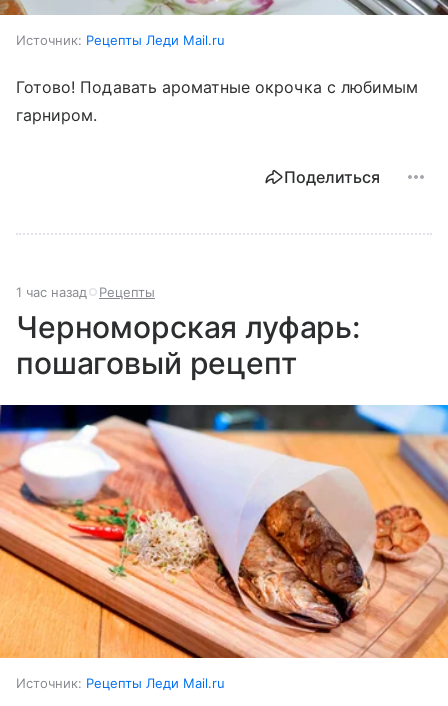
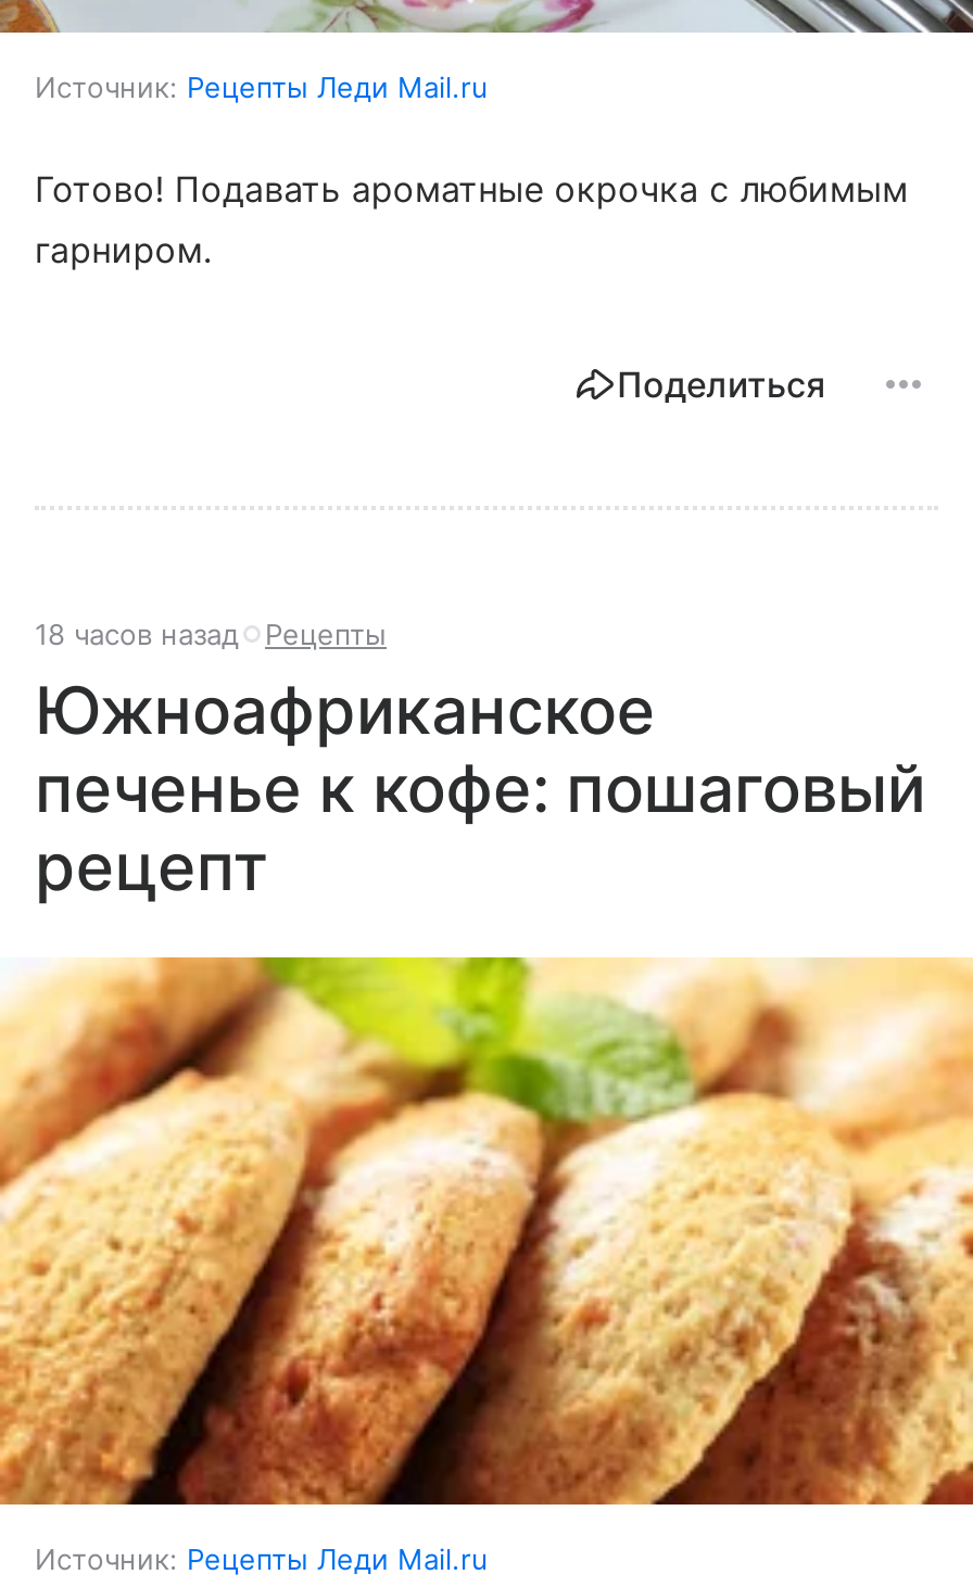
- 1 час назад Рецепты
+ 18 часов назад Рецепты

- Черноморская луфарь:
- пошаговый рецепт
+ Южноафриканское
+ печенье к кофе: пошаговый
+ рецепт

- [image]
+ [image]
